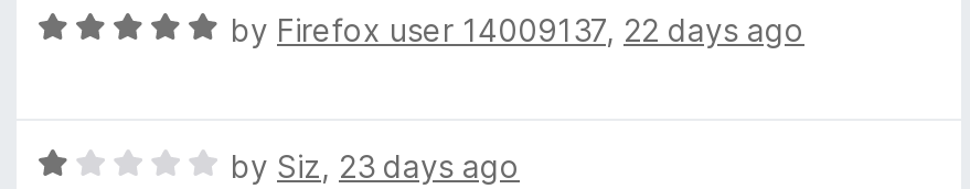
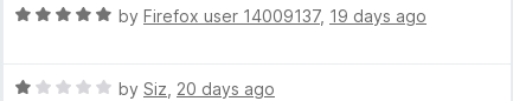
- by Firefox user 14009137, 22 days ago
+ by Firefox user 14009137, 19 days ago

- by Siz, 23 days ago
+ by Siz, 20 days ago
